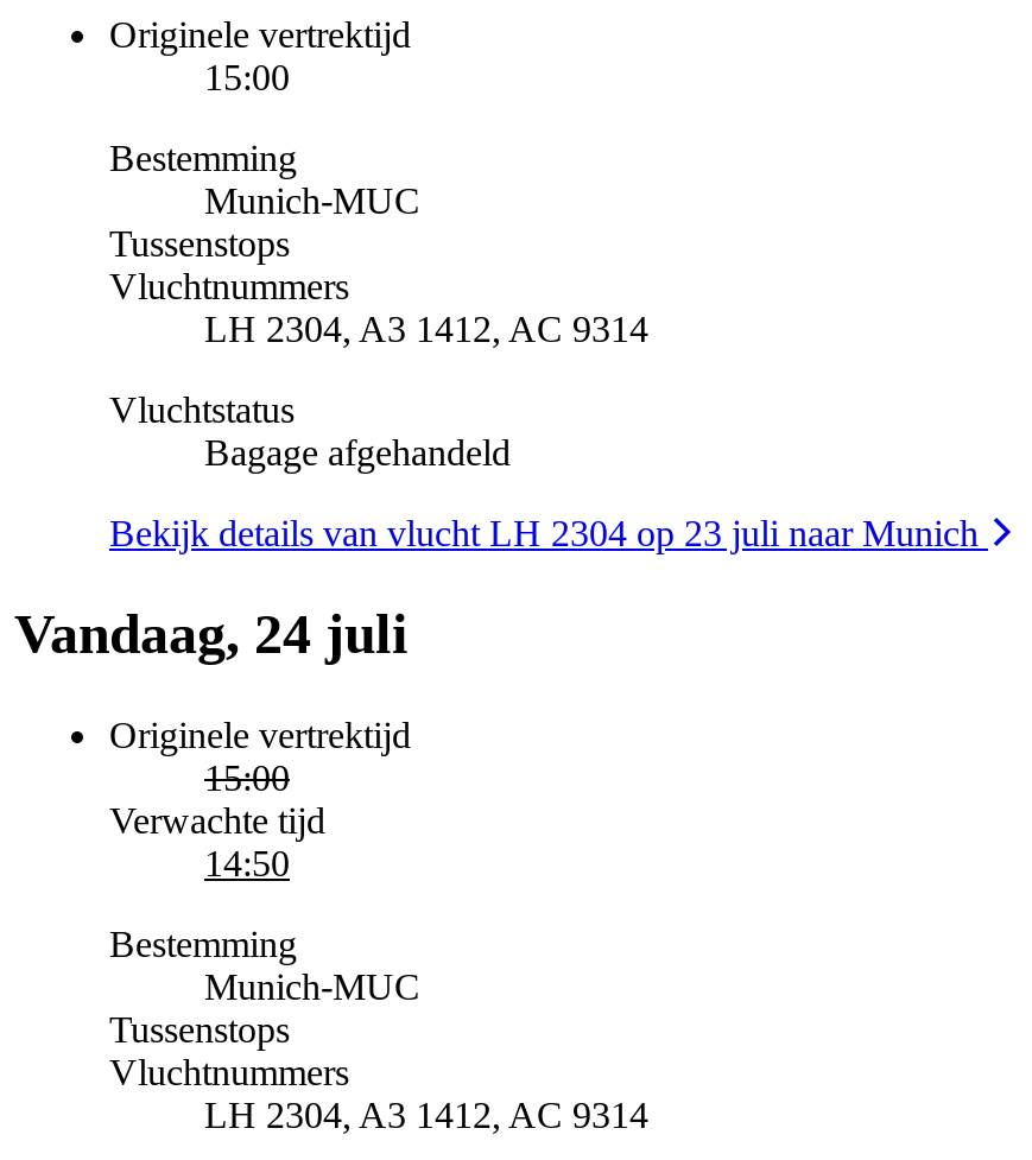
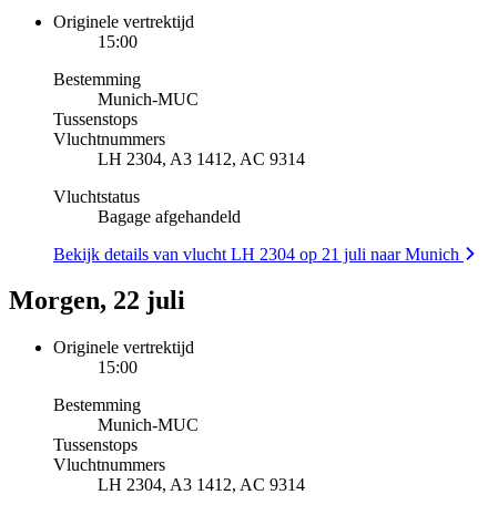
- Bekijk details van vlucht LH 2304 op 23 juli naar Munich
+ Bekijk details van vlucht LH 2304 op 21 juli naar Munich

- Vandaag, 24 juli
+ Morgen, 22 juli

- Verwachte tijd
- 14:50
